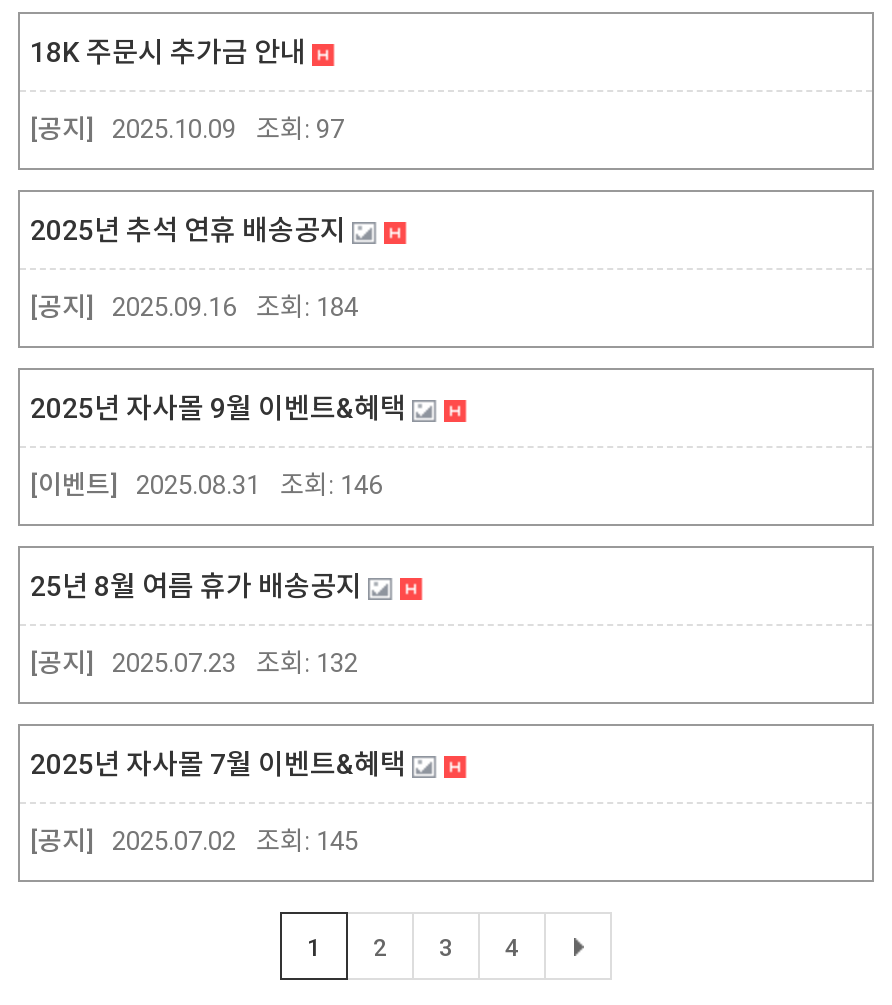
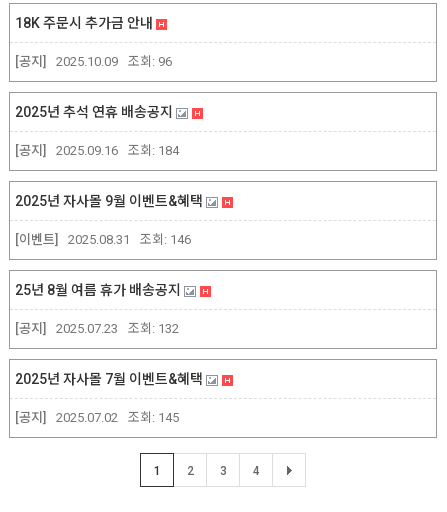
- [공지] 2025.10.09 조회: 97
+ [공지] 2025.10.09 조회: 96
